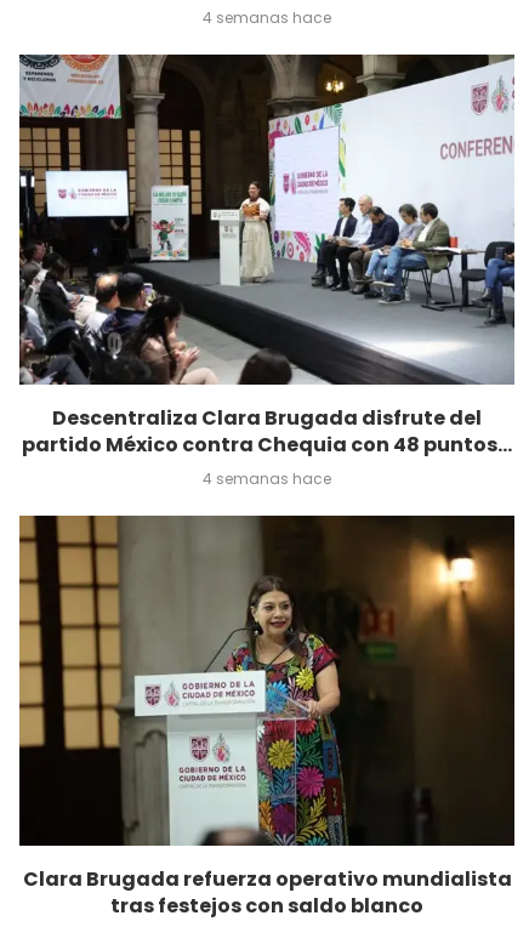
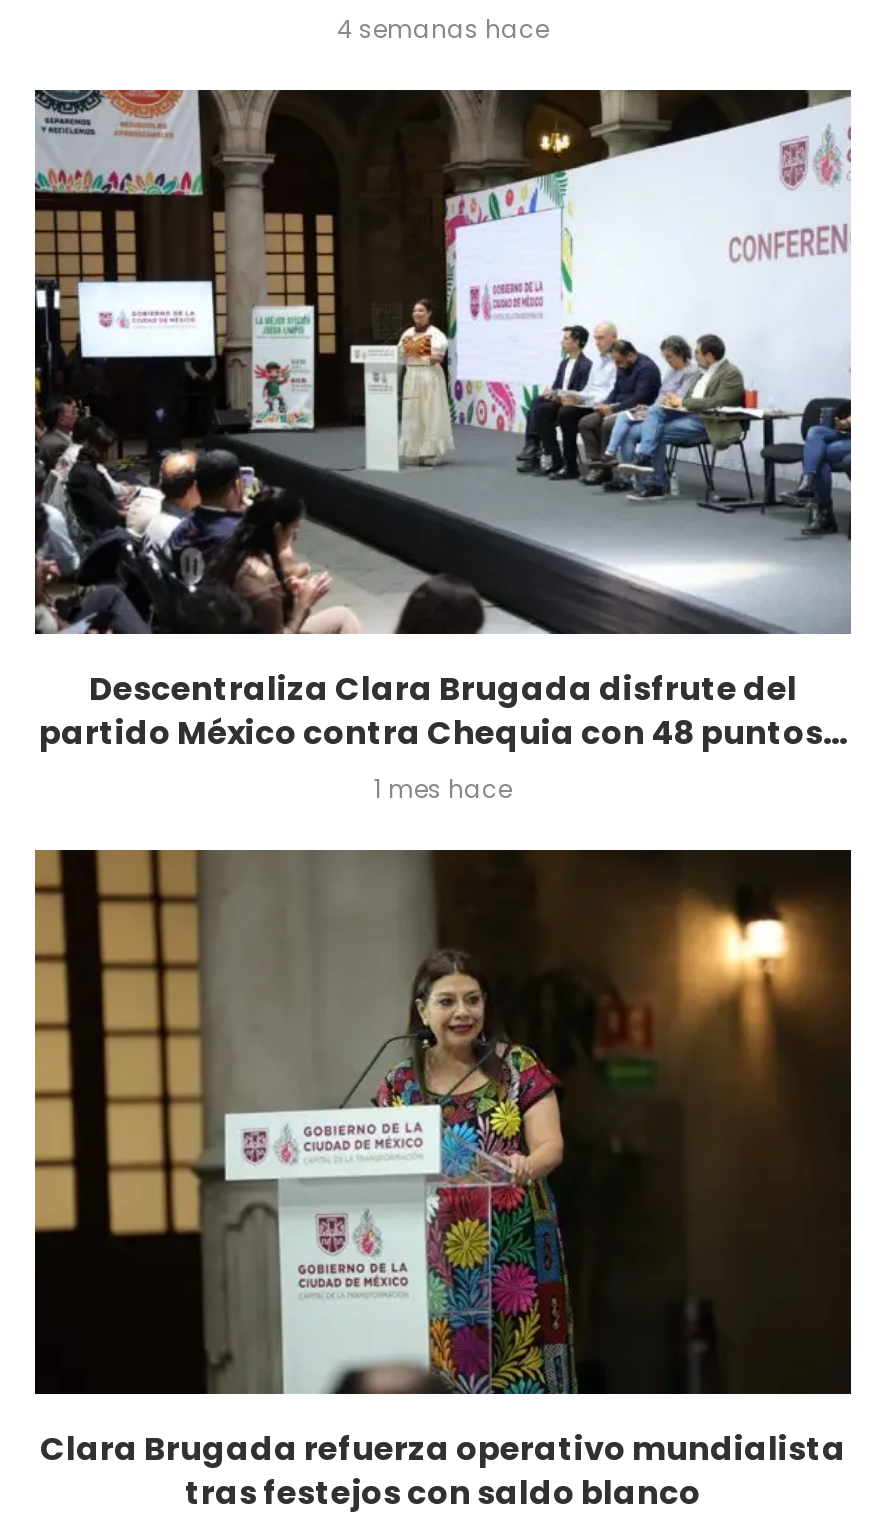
- 4 semanas hace
+ 1 mes hace
